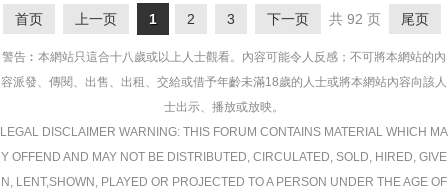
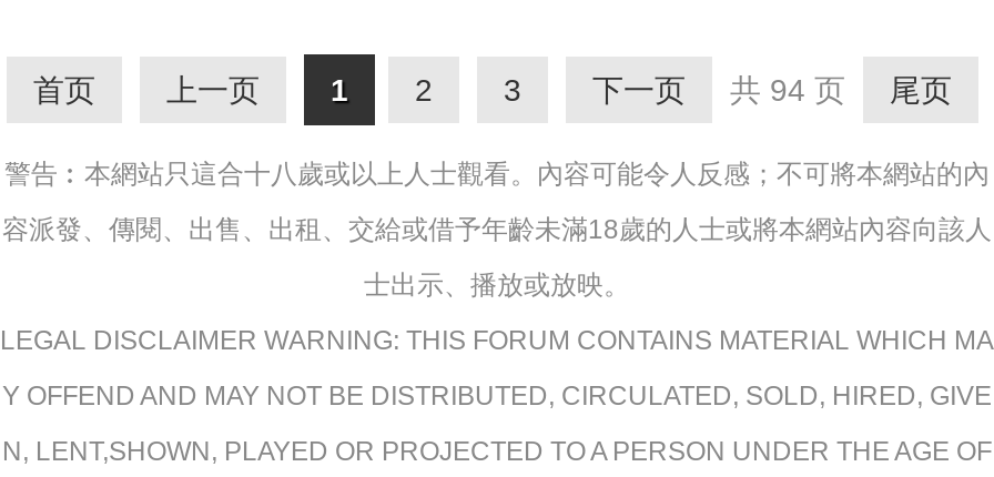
- 首页 上一页 1 2 3 下一页 共 92 页 尾页
+ 首页 上一页 1 2 3 下一页 共 94 页 尾页
